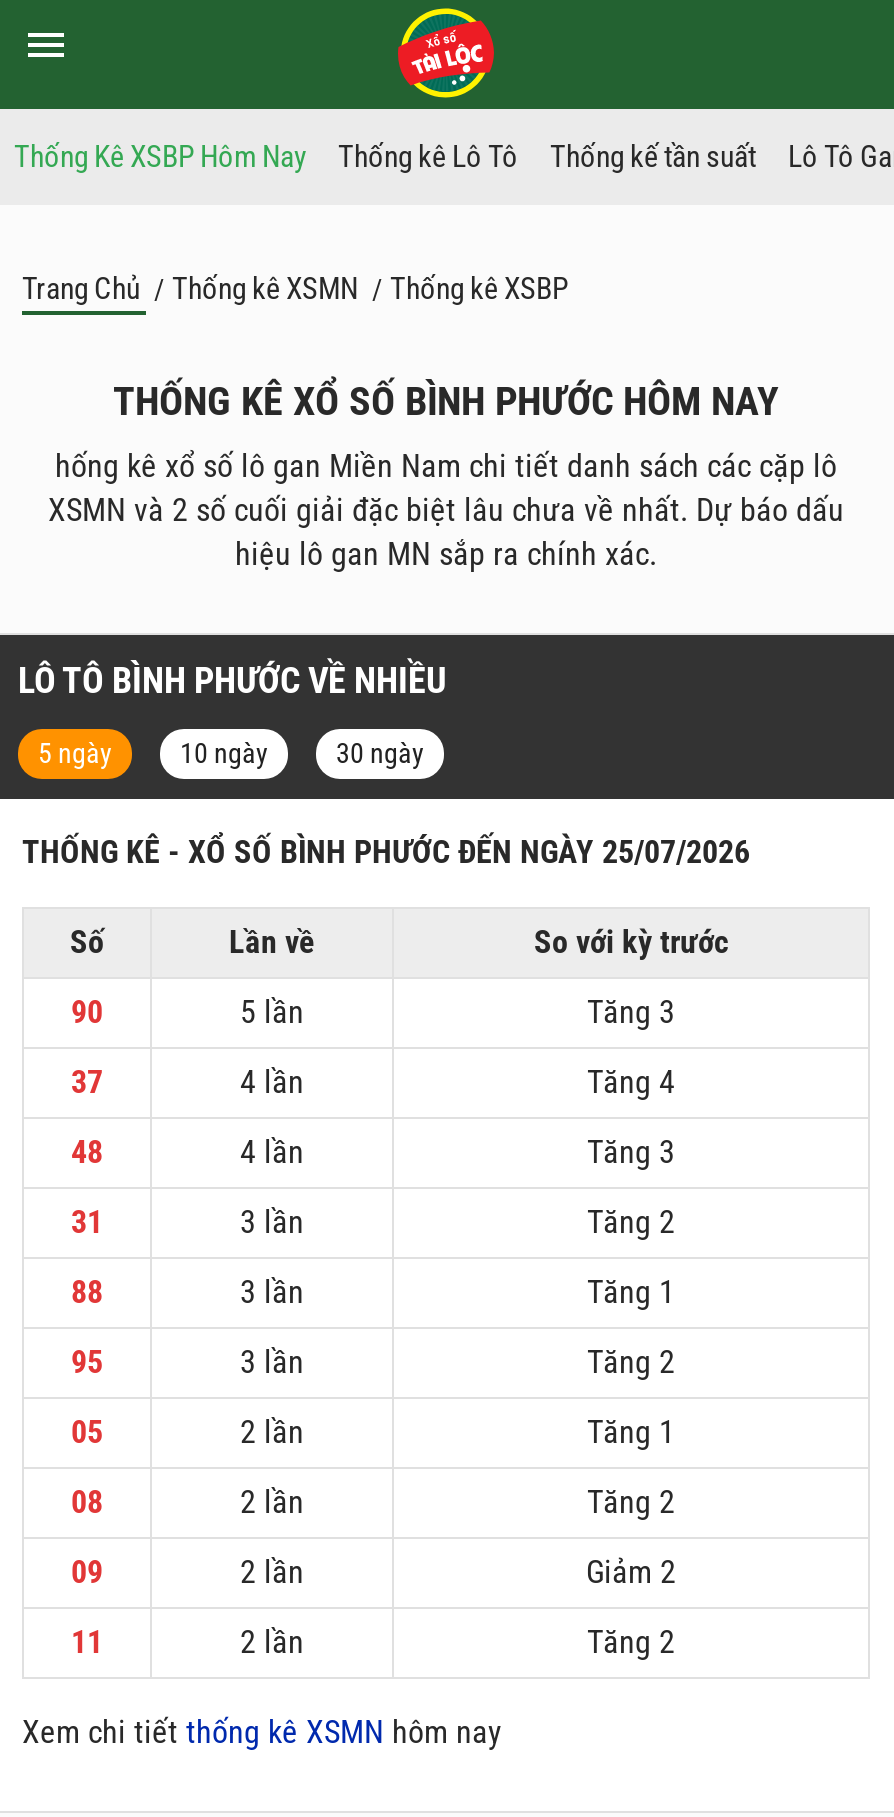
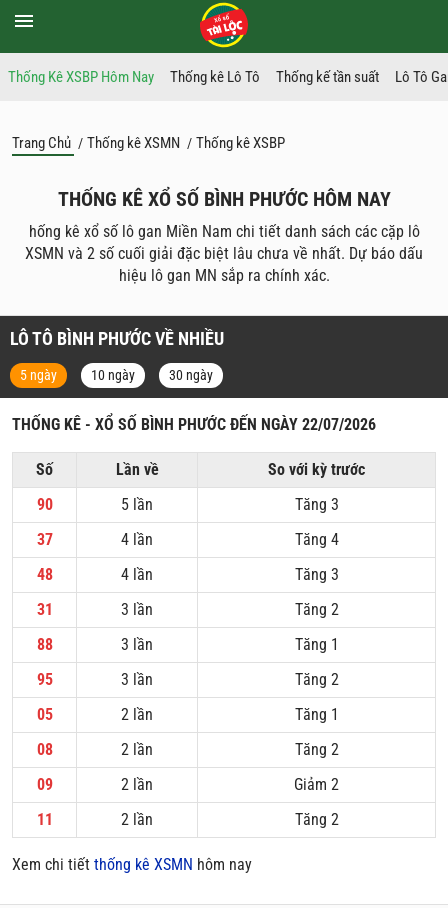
- THỐNG KÊ - XỔ SỐ BÌNH PHƯỚC ĐẾN NGÀY 25/07/2026
+ THỐNG KÊ - XỔ SỐ BÌNH PHƯỚC ĐẾN NGÀY 22/07/2026
